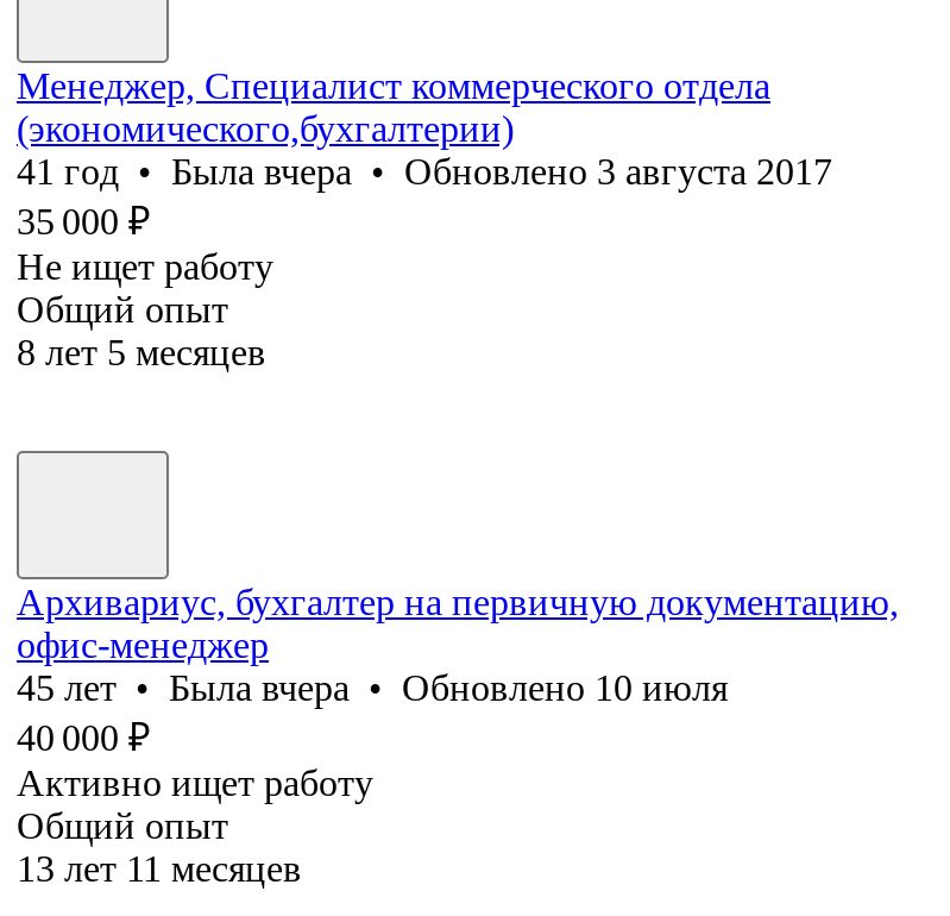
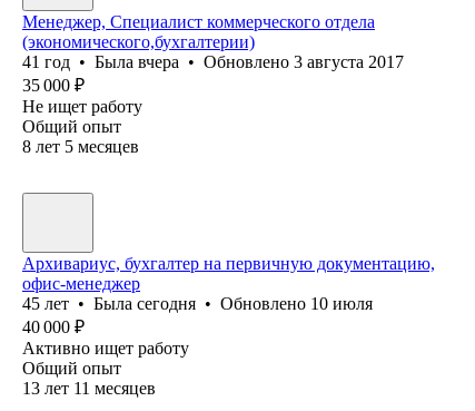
- 45 лет • Была вчера • Обновлено 10 июля
+ 45 лет • Была сегодня • Обновлено 10 июля
